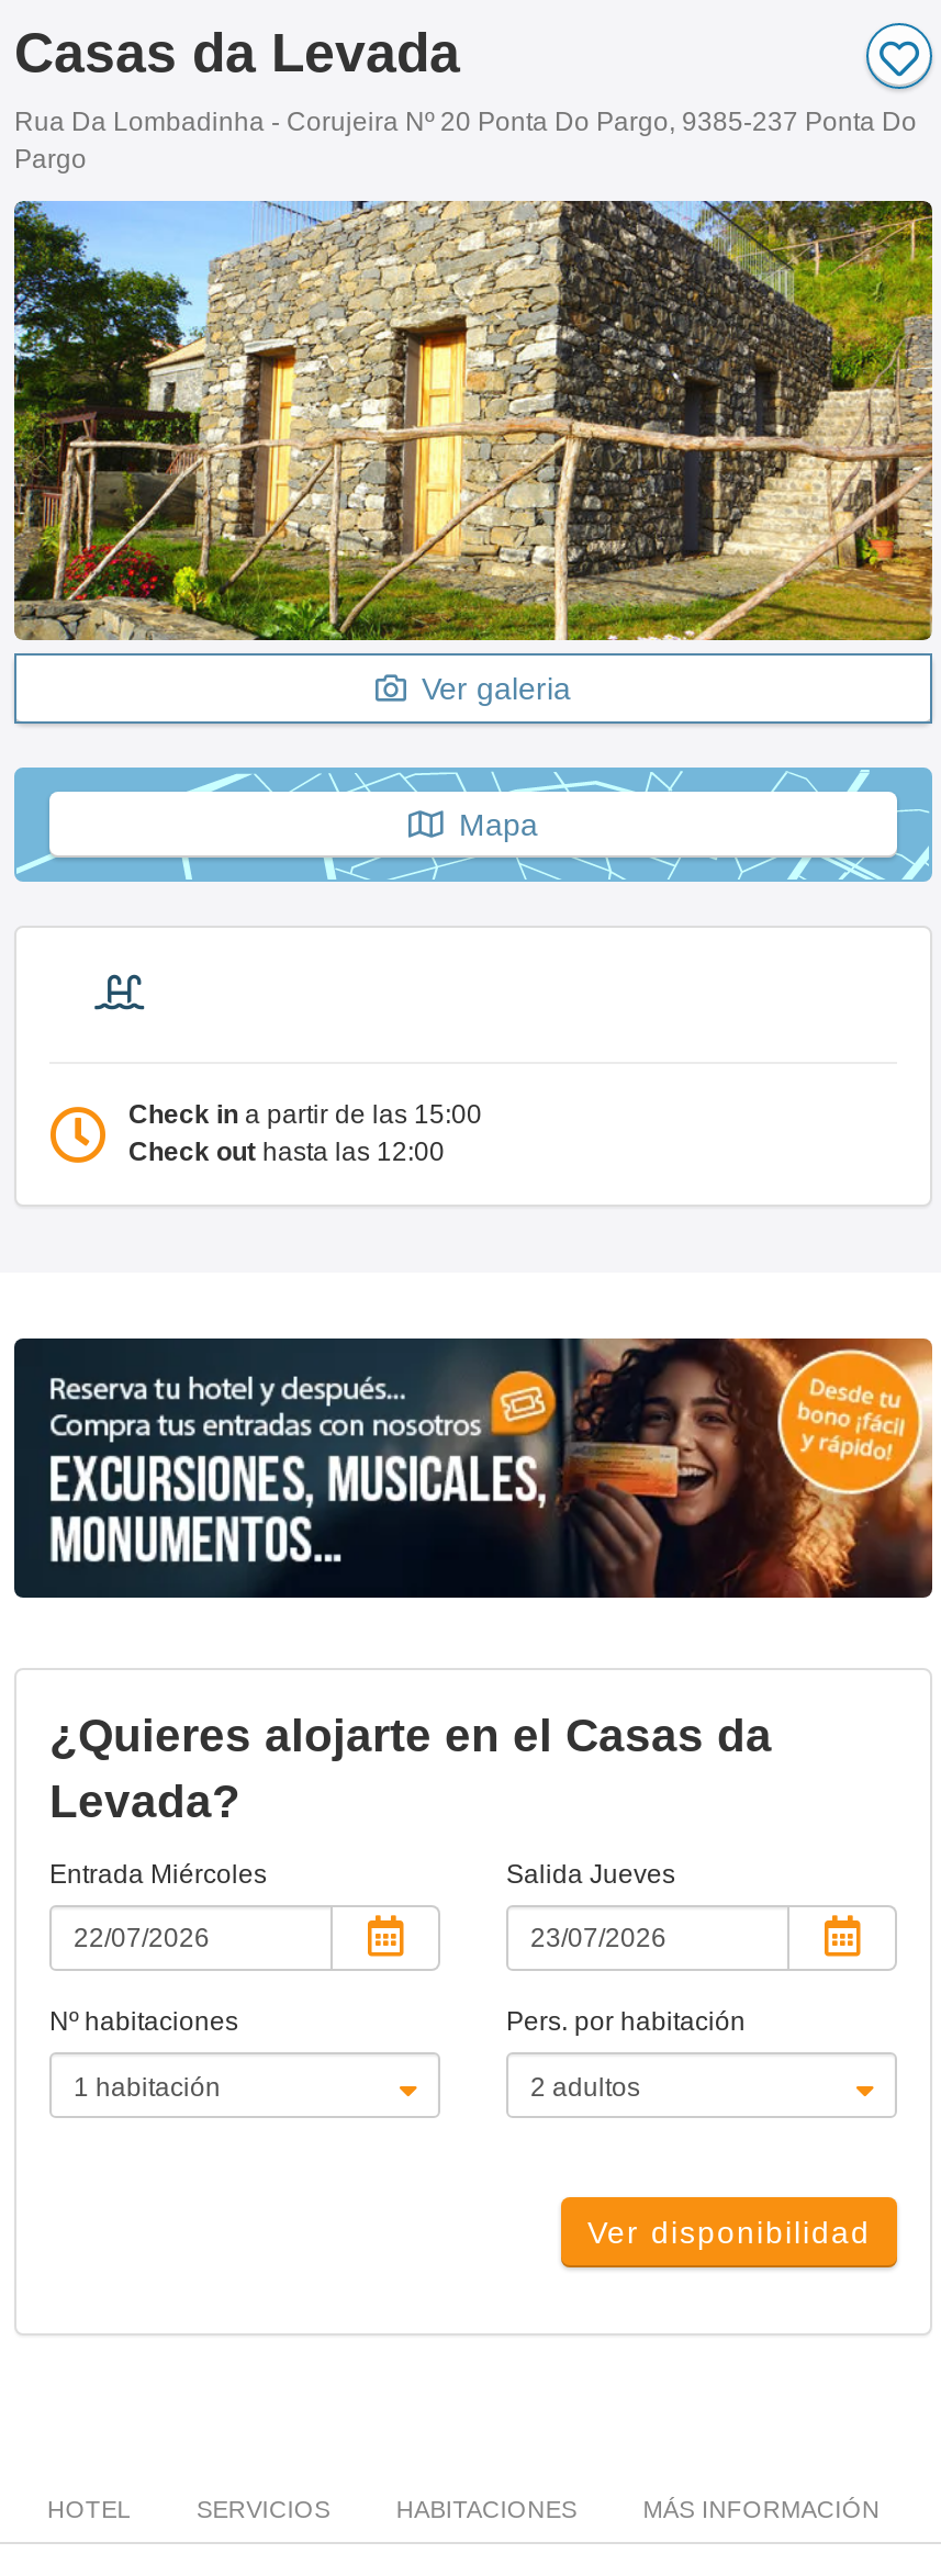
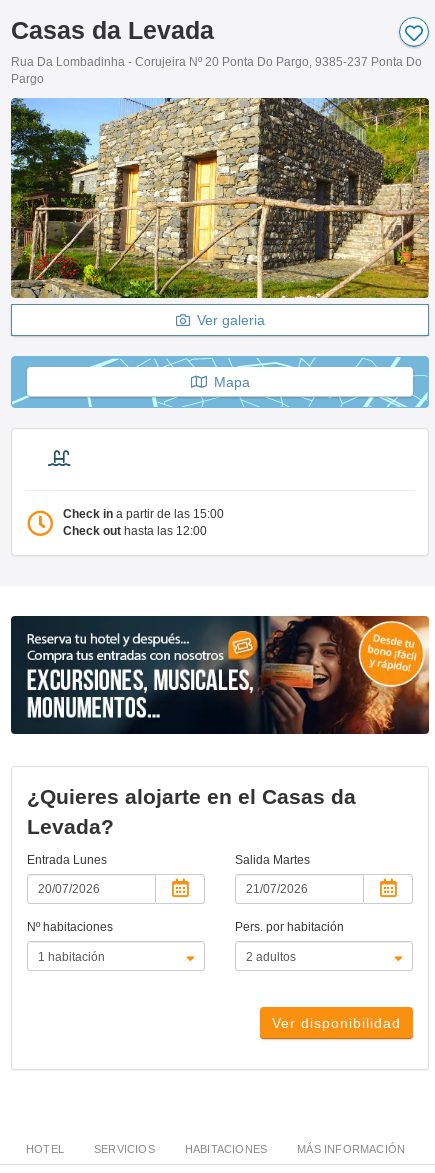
- Entrada Miércoles
+ Entrada Lunes

- Salida Jueves
+ Salida Martes
